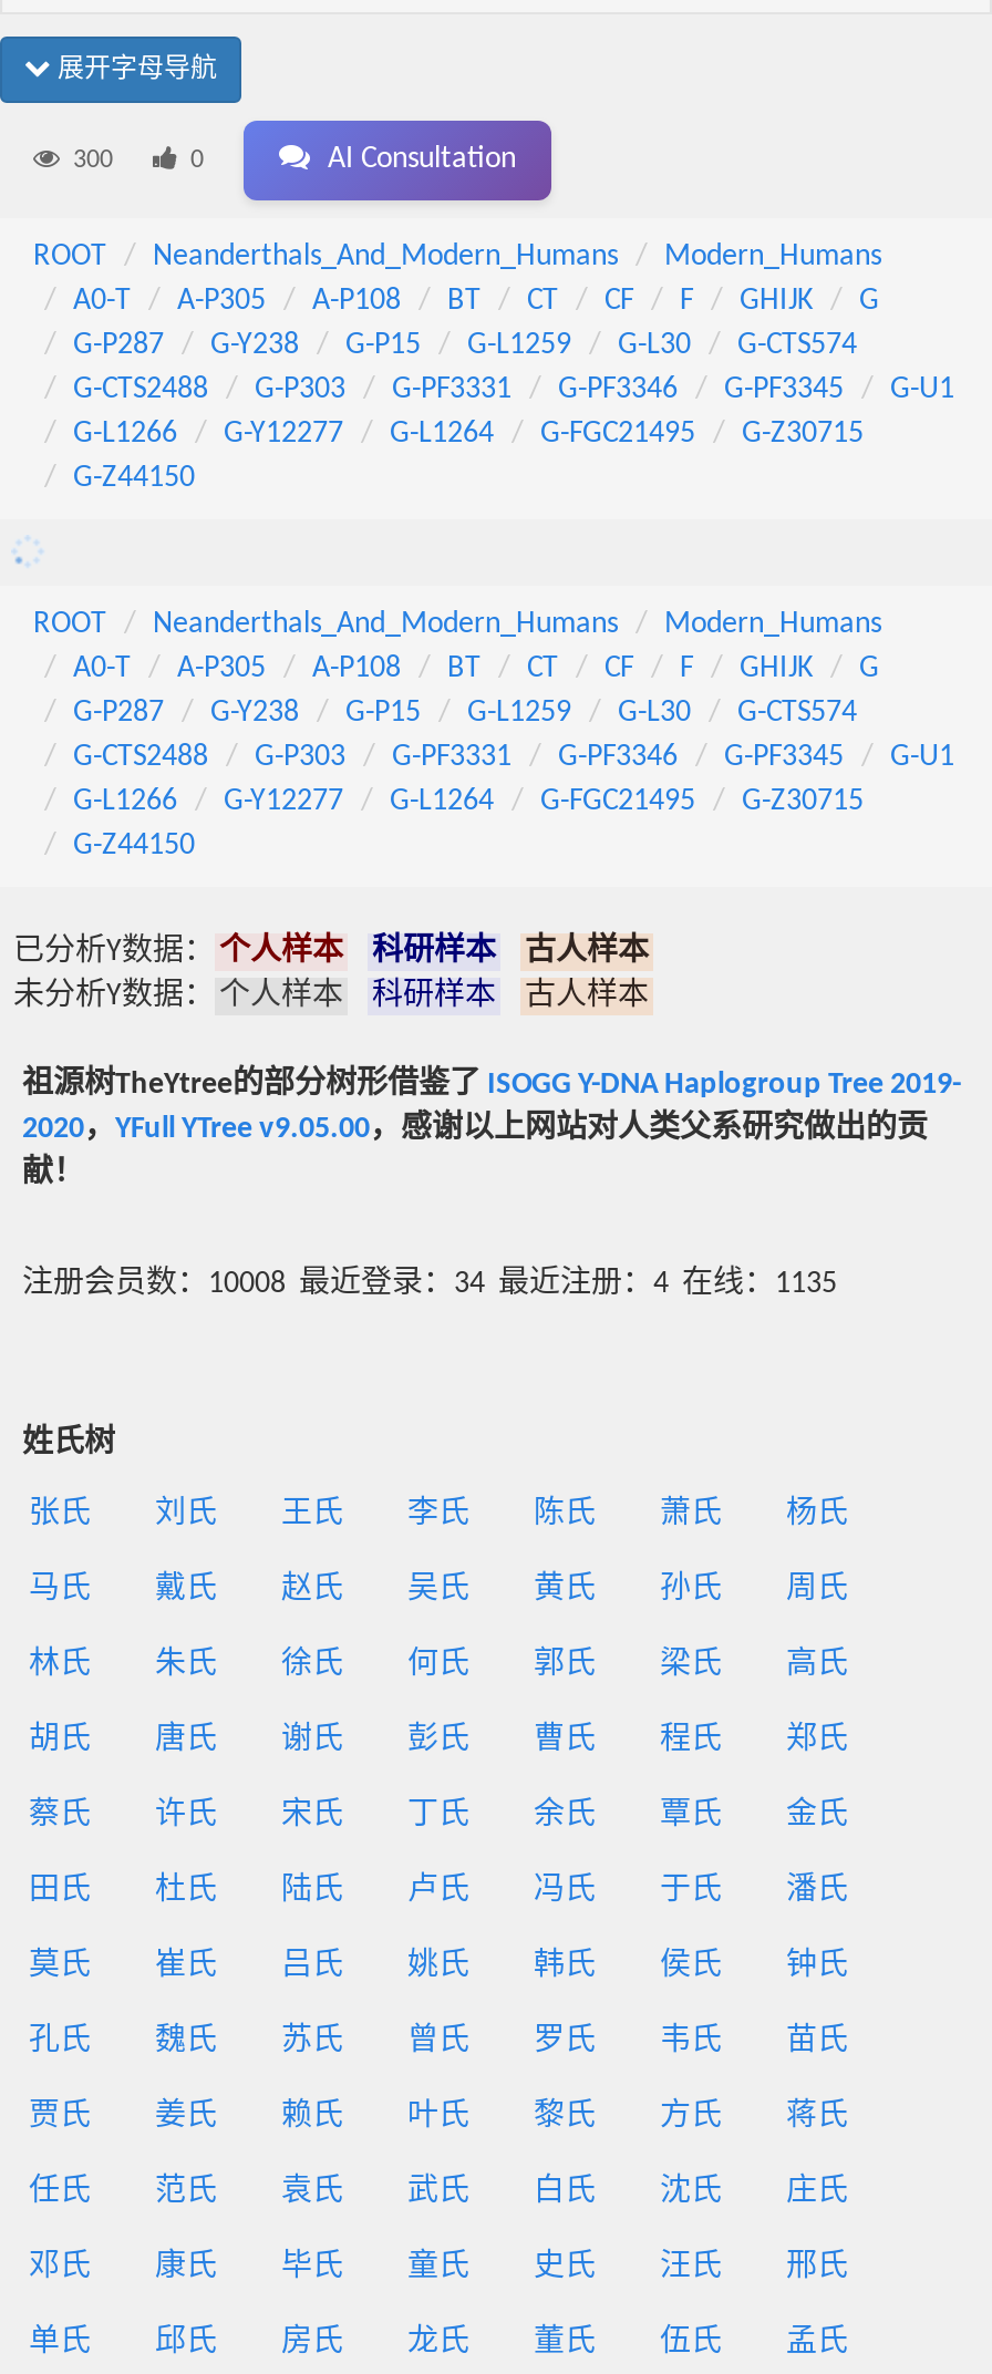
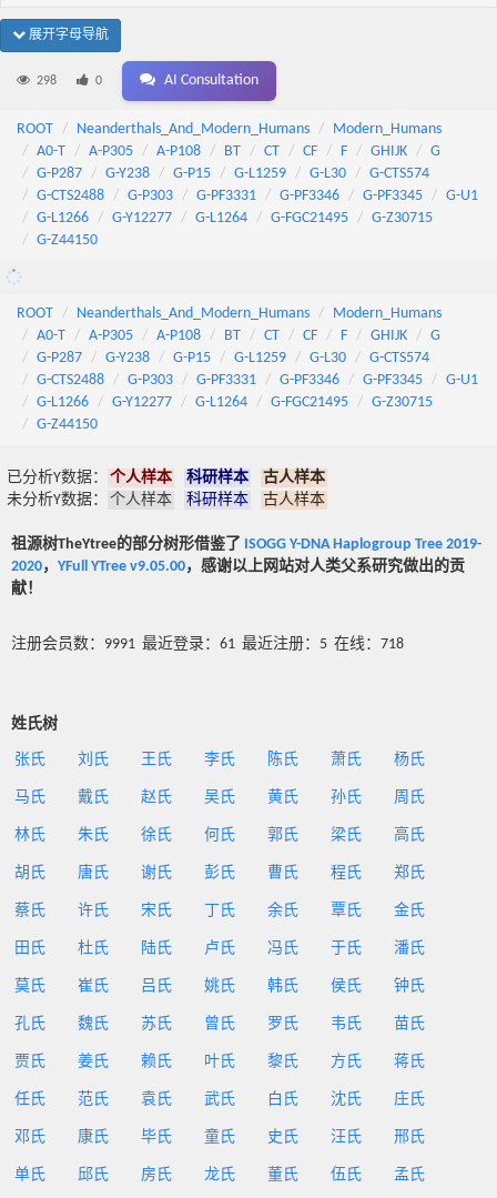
- 300
+ 298

- 注册会员数：10008 最近登录：34 最近注册：4 在线：1135
+ 注册会员数：9991 最近登录：61 最近注册：5 在线：718
